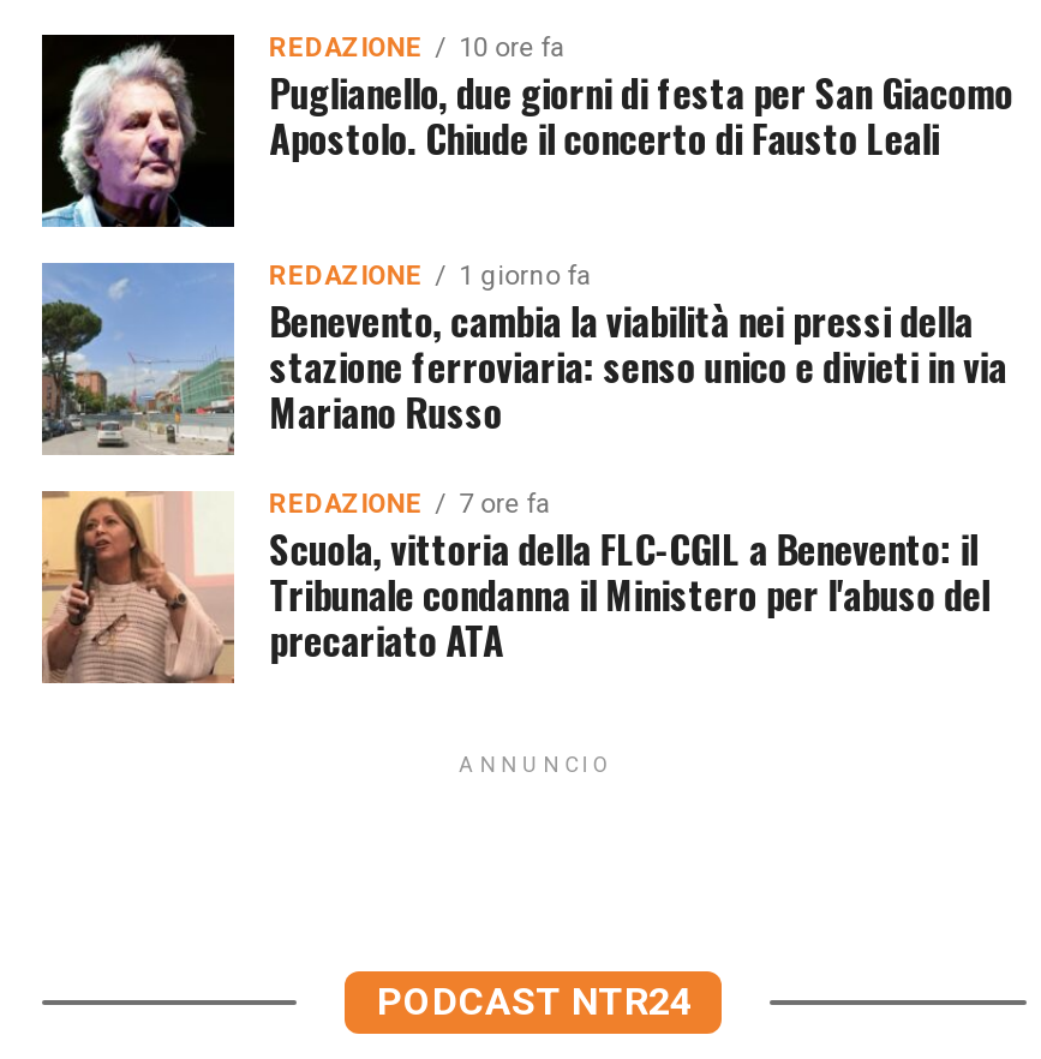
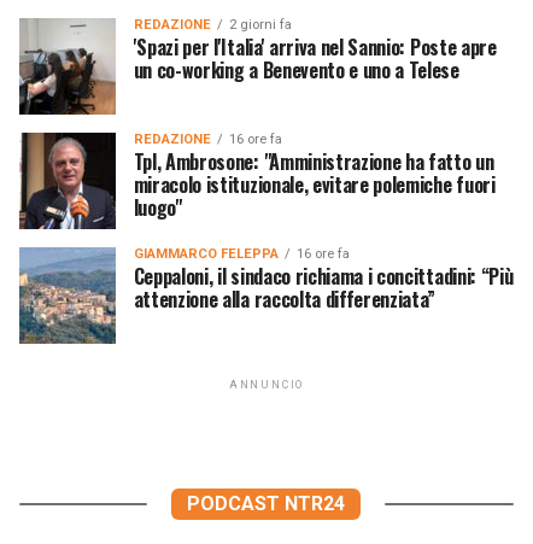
- [image]
- 10 ore fa
- Puglianello, due giorni di festa per San Giacomo
- Apostolo. Chiude il concerto di Fausto Leali
+ [image]
+ 2 giorni fa
+ 'Spazi per l'Italia' arriva nel Sannio: Poste apre
+ un co-working a Benevento e uno a Telese

- [image]
- 1 giorno fa
- Benevento, cambia la viabilità nei pressi della
- stazione ferroviaria: senso unico e divieti in via
- Mariano Russo
+ [image]
+ 16 ore fa
+ Tpl, Ambrosone: "Amministrazione ha fatto un
+ miracolo istituzionale, evitare polemiche fuori
+ luogo"

- [image]
- REDAZIONE
- 7 ore fa
- Scuola, vittoria della FLC-CGIL a Benevento: il
- Tribunale condanna il Ministero per l'abuso del
- precariato ATA
+ [image]
+ GIAMMARCO FELEPPA
+ 16 ore fa
+ Ceppaloni, il sindaco richiama i concittadini: “Più
+ attenzione alla raccolta differenziata”
